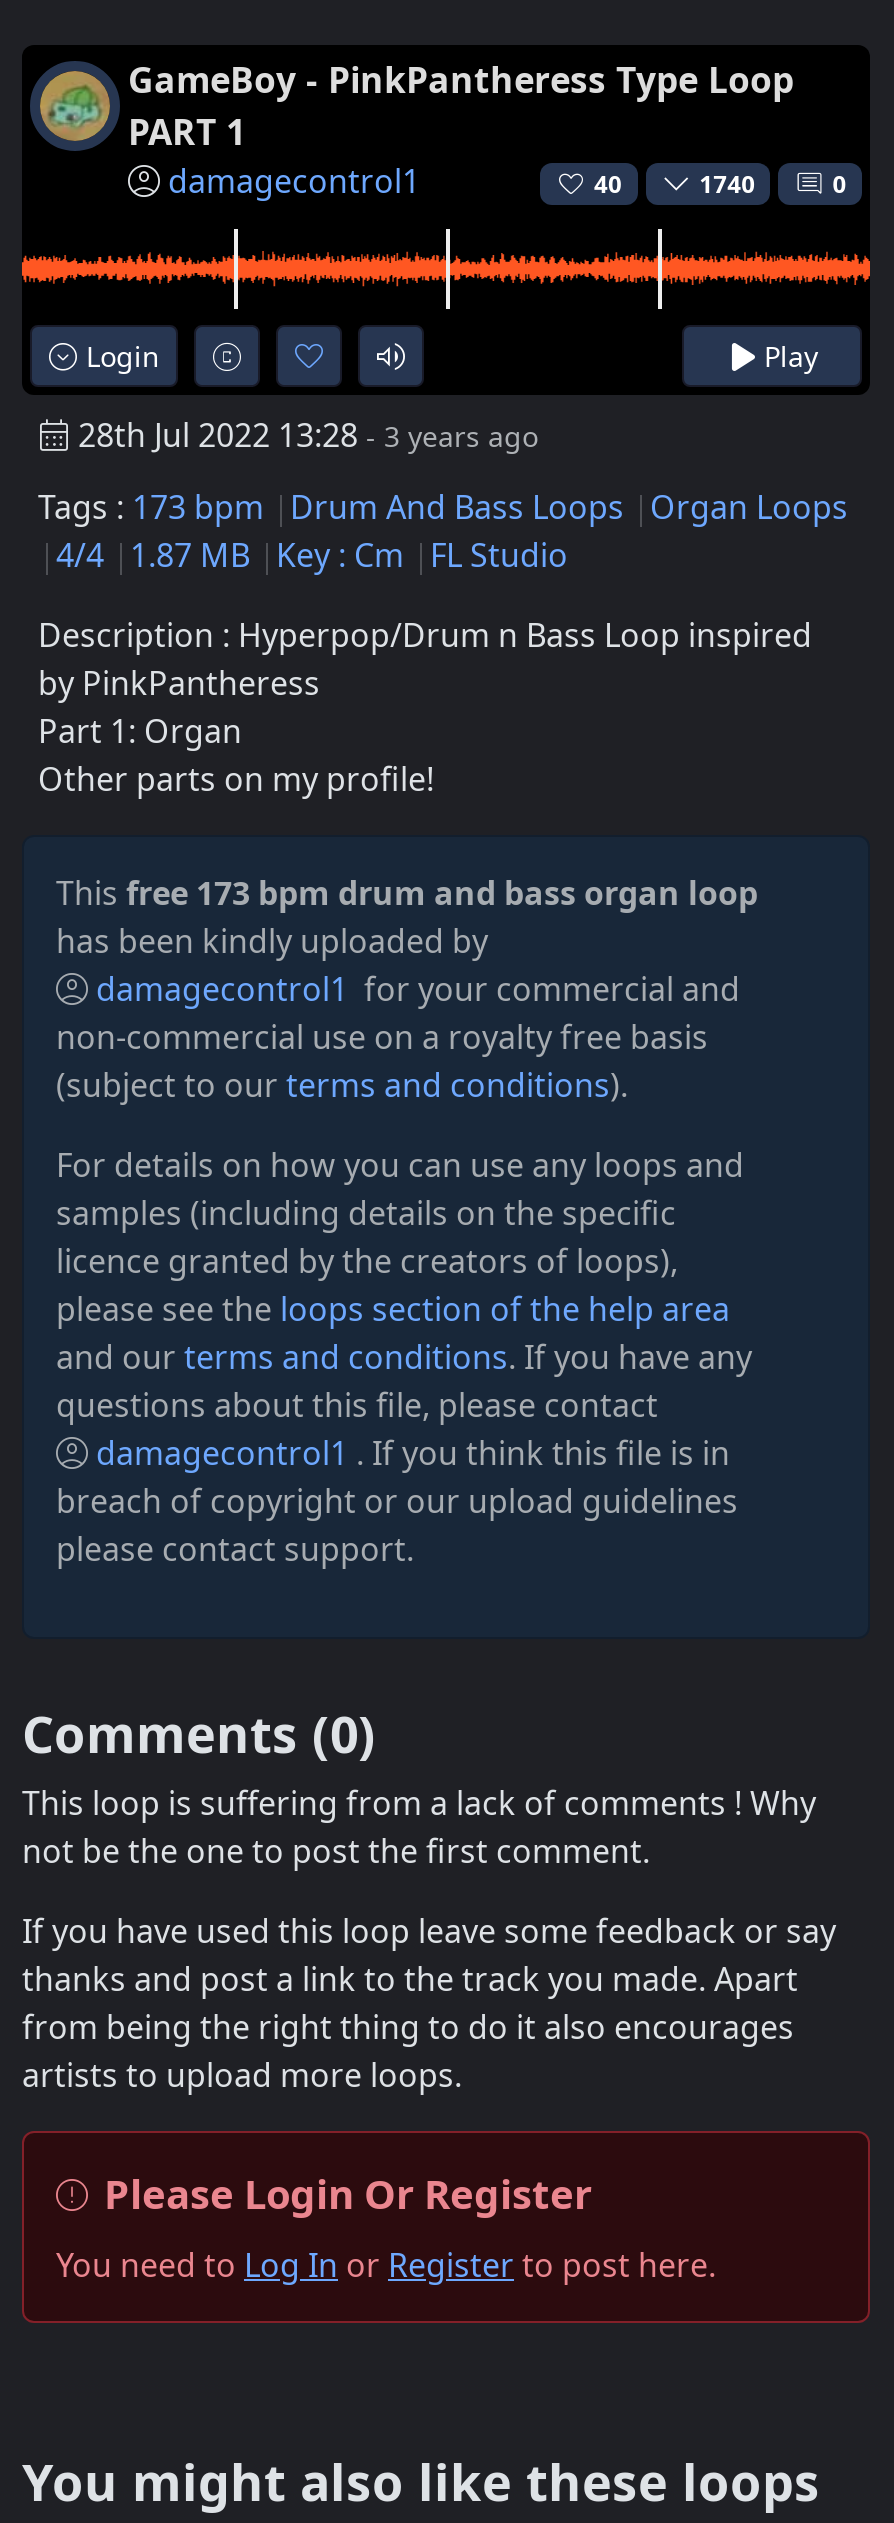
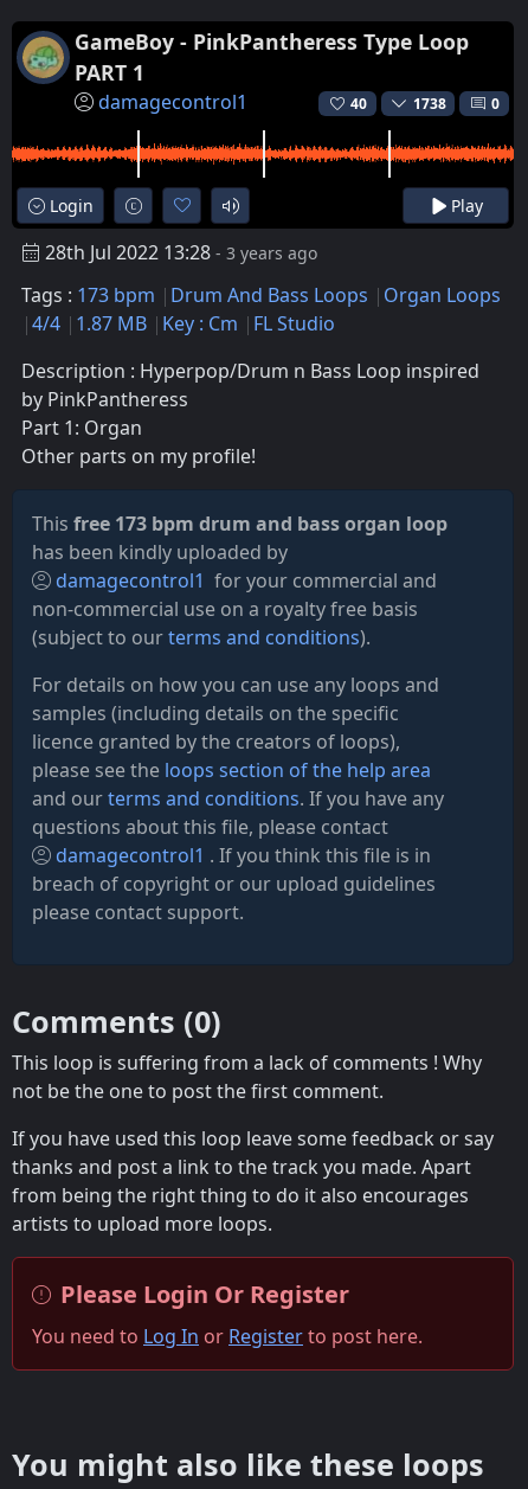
- 1740
+ 1738
